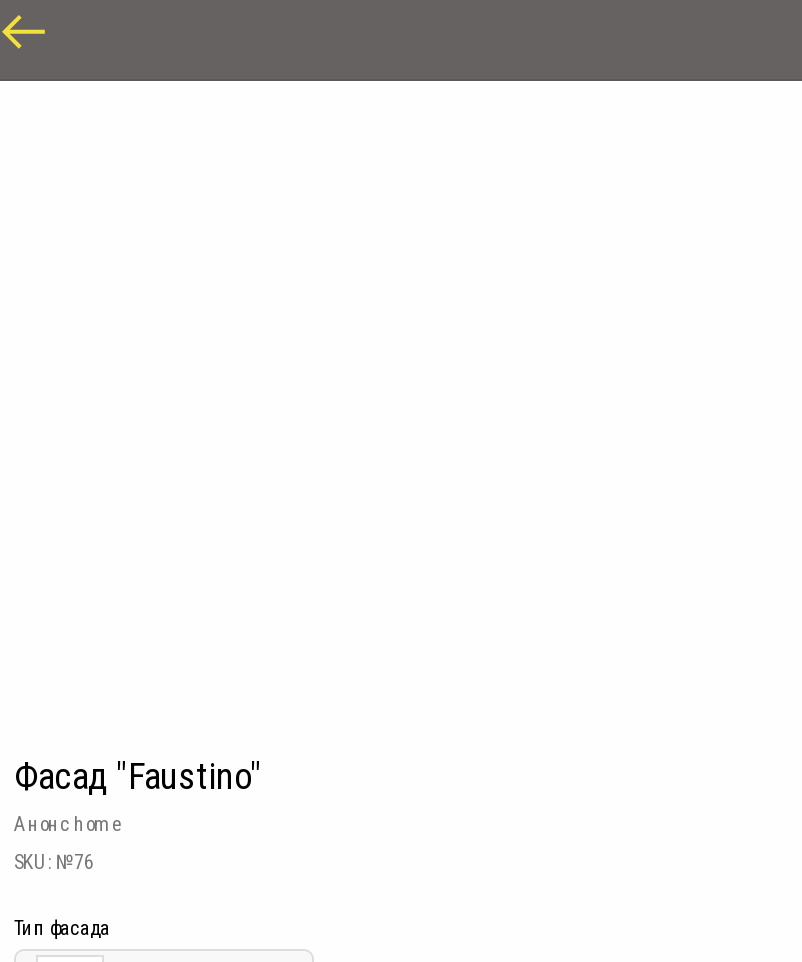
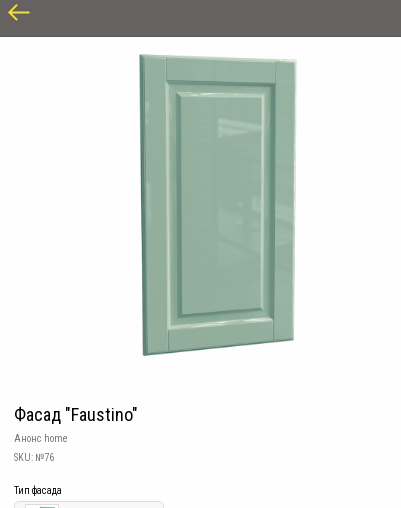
+ [image]
